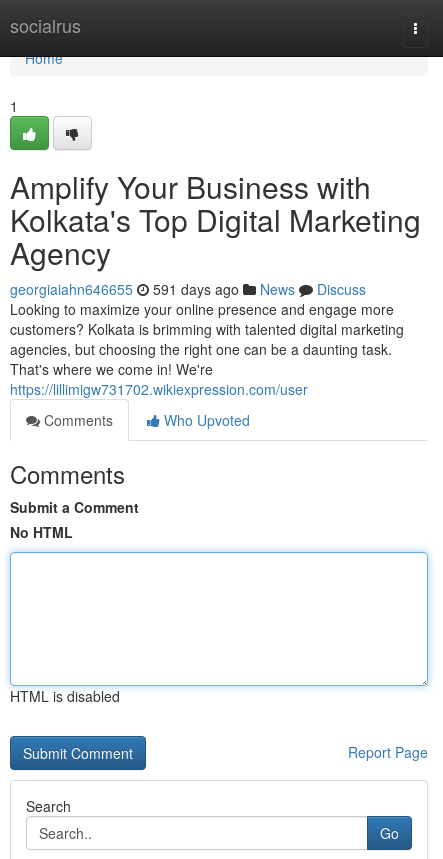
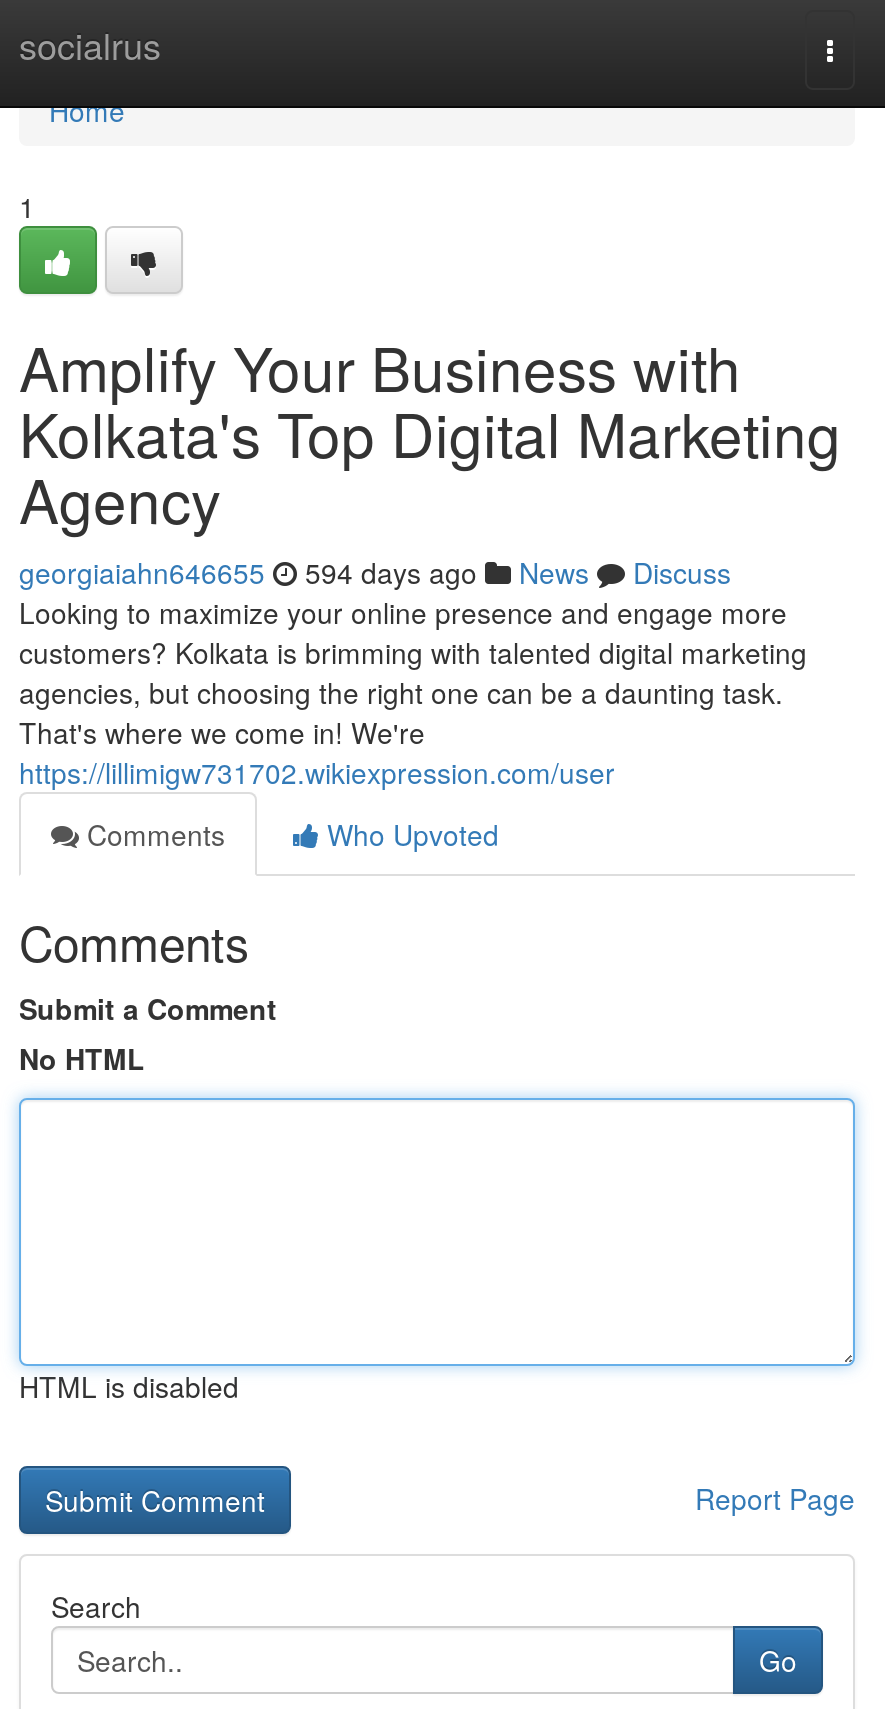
- georgiaiahn646655 591 days ago News Discuss
+ georgiaiahn646655 594 days ago News Discuss
